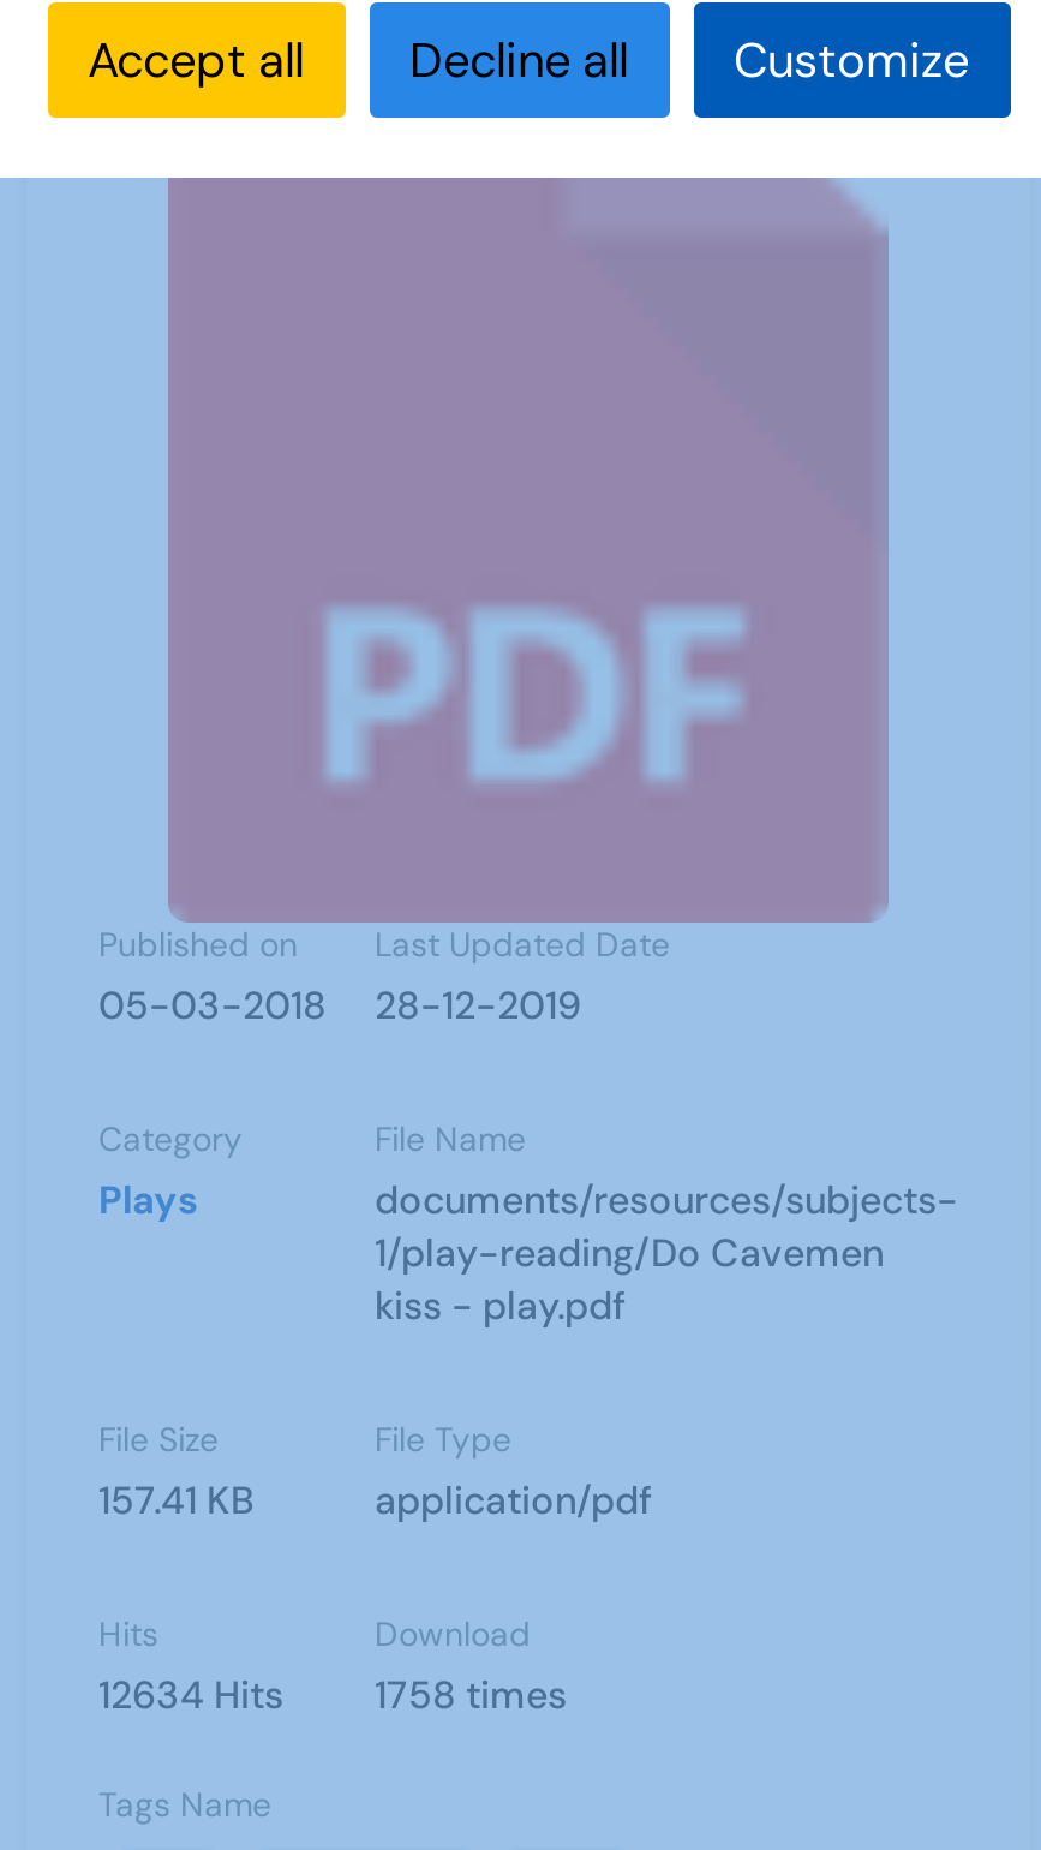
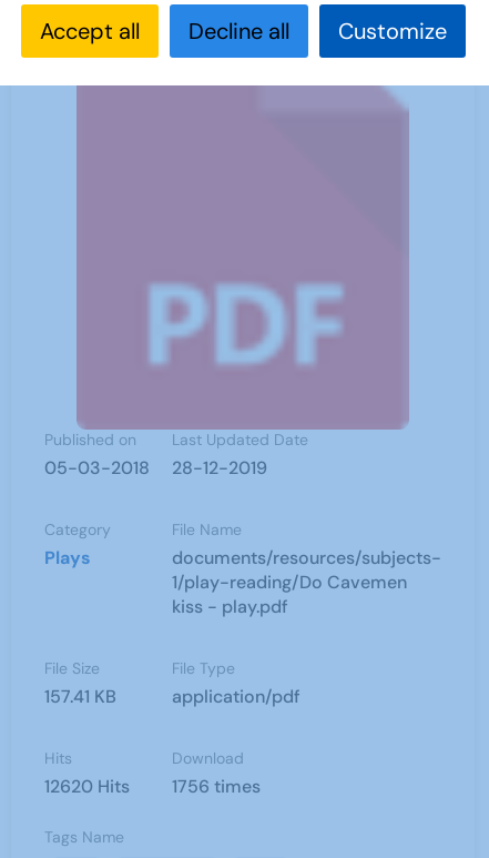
- 12634 Hits
+ 12620 Hits

- 1758 times
+ 1756 times
